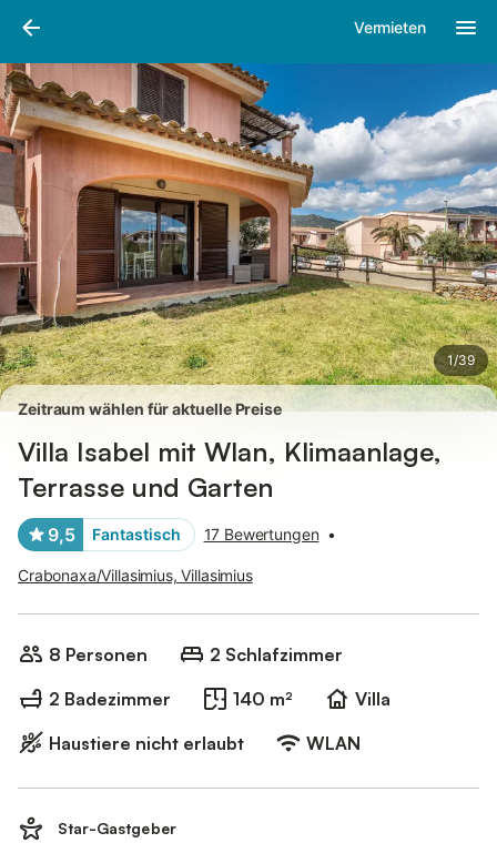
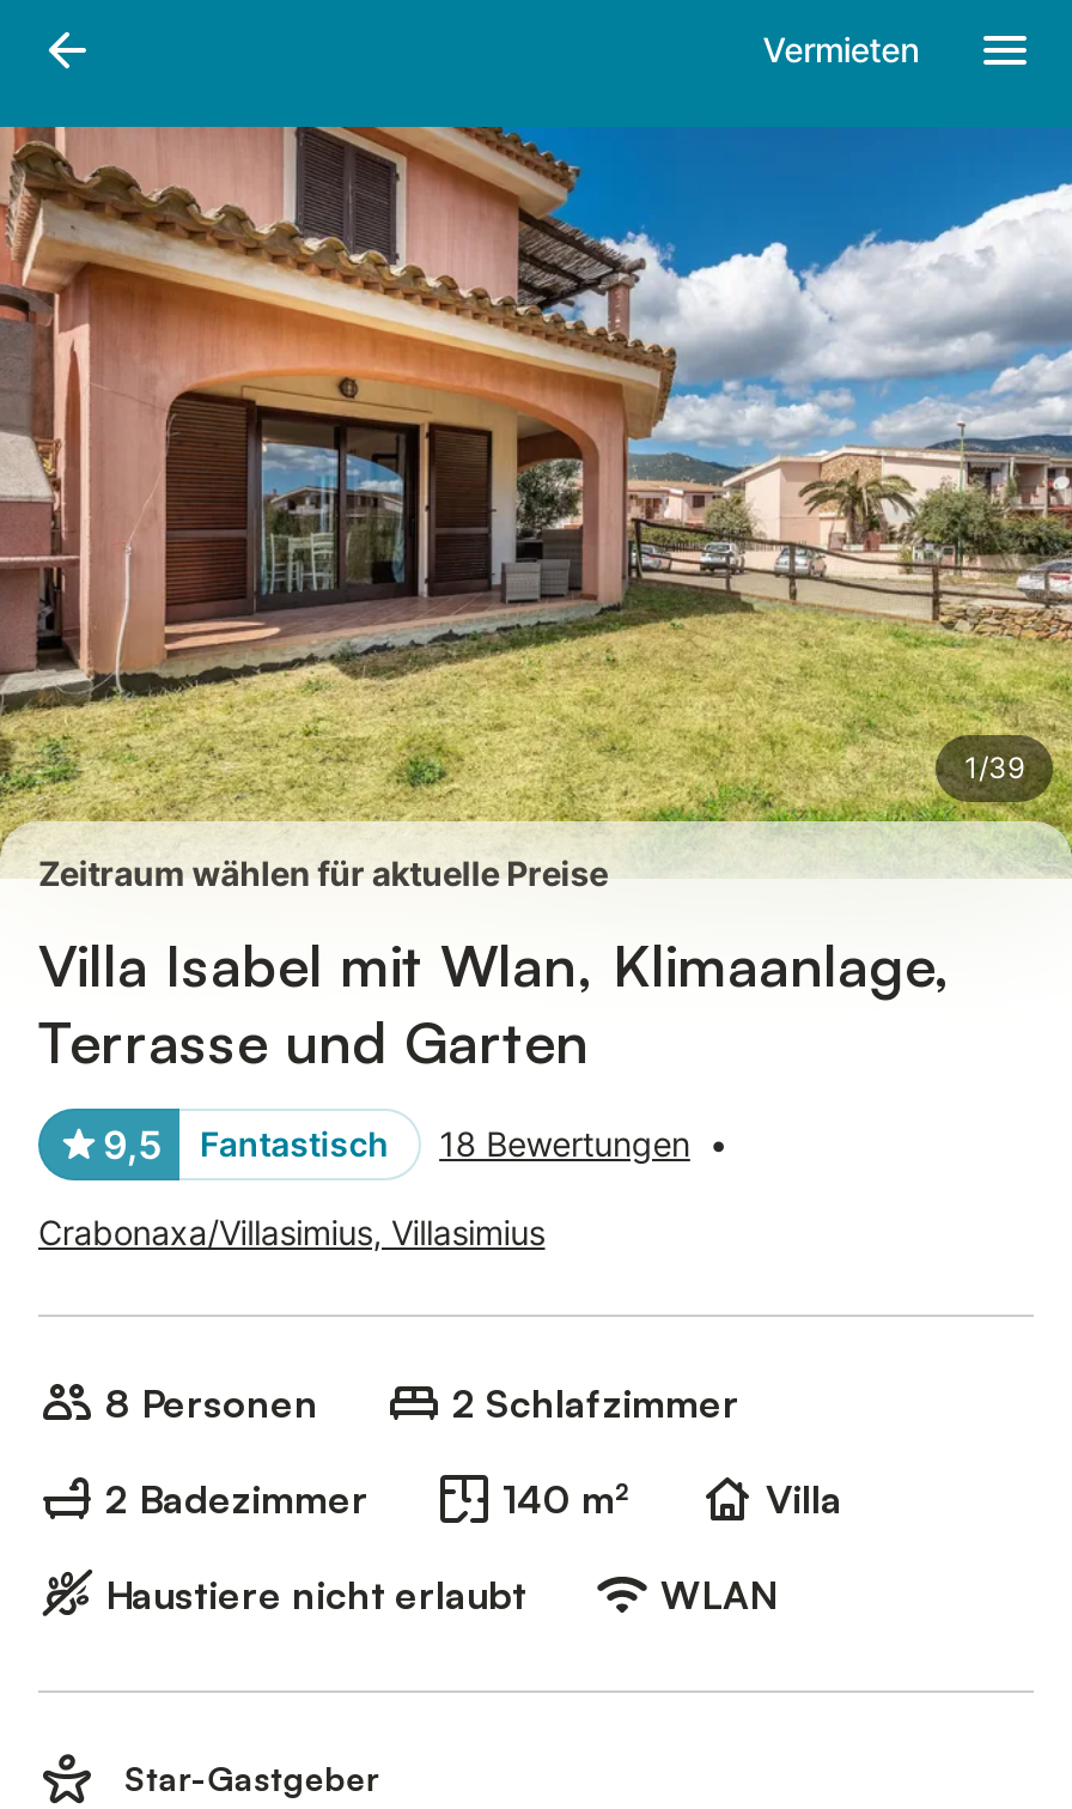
- 9,5 Fantastisch 17 Bewertungen •
+ 9,5 Fantastisch 18 Bewertungen •
